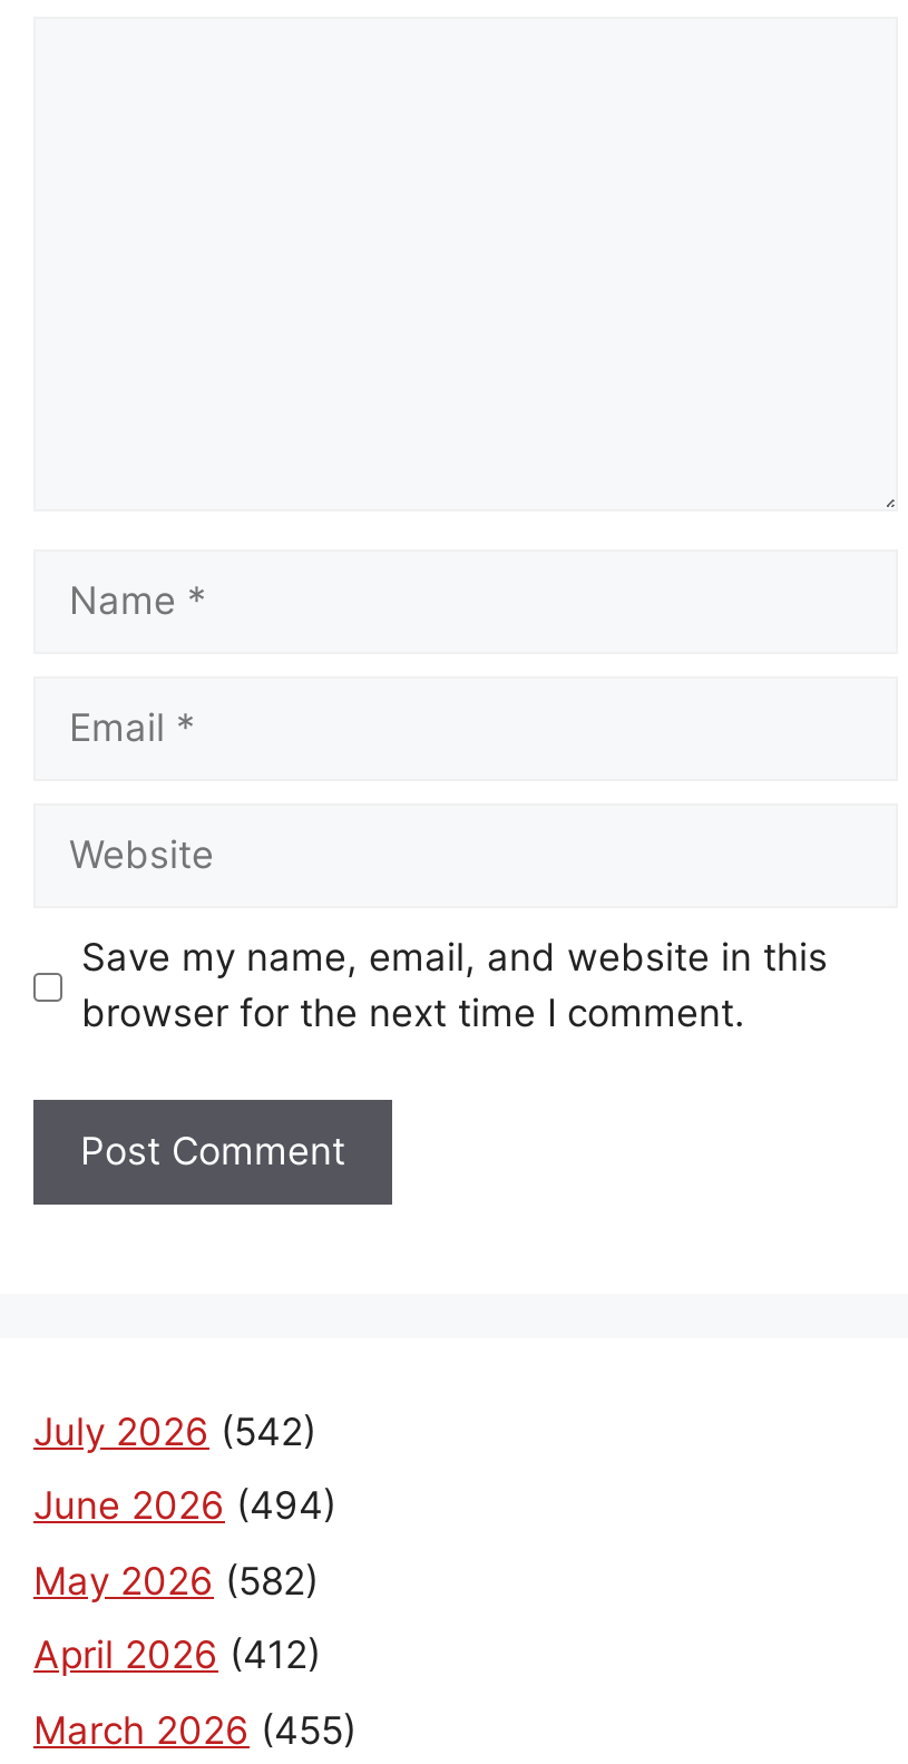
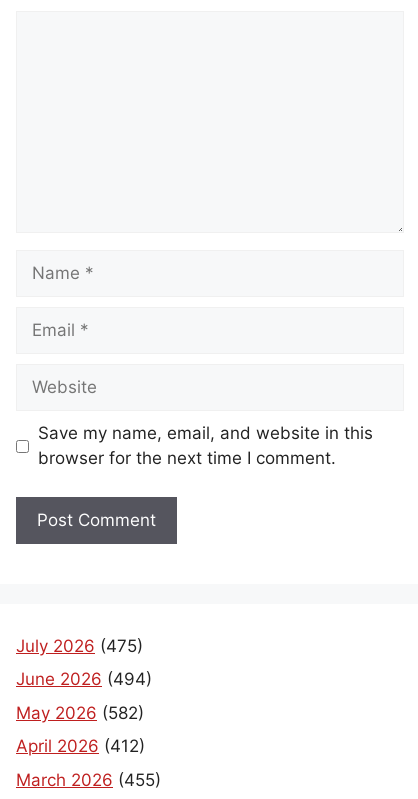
- July 2026 (542)
+ July 2026 (475)
